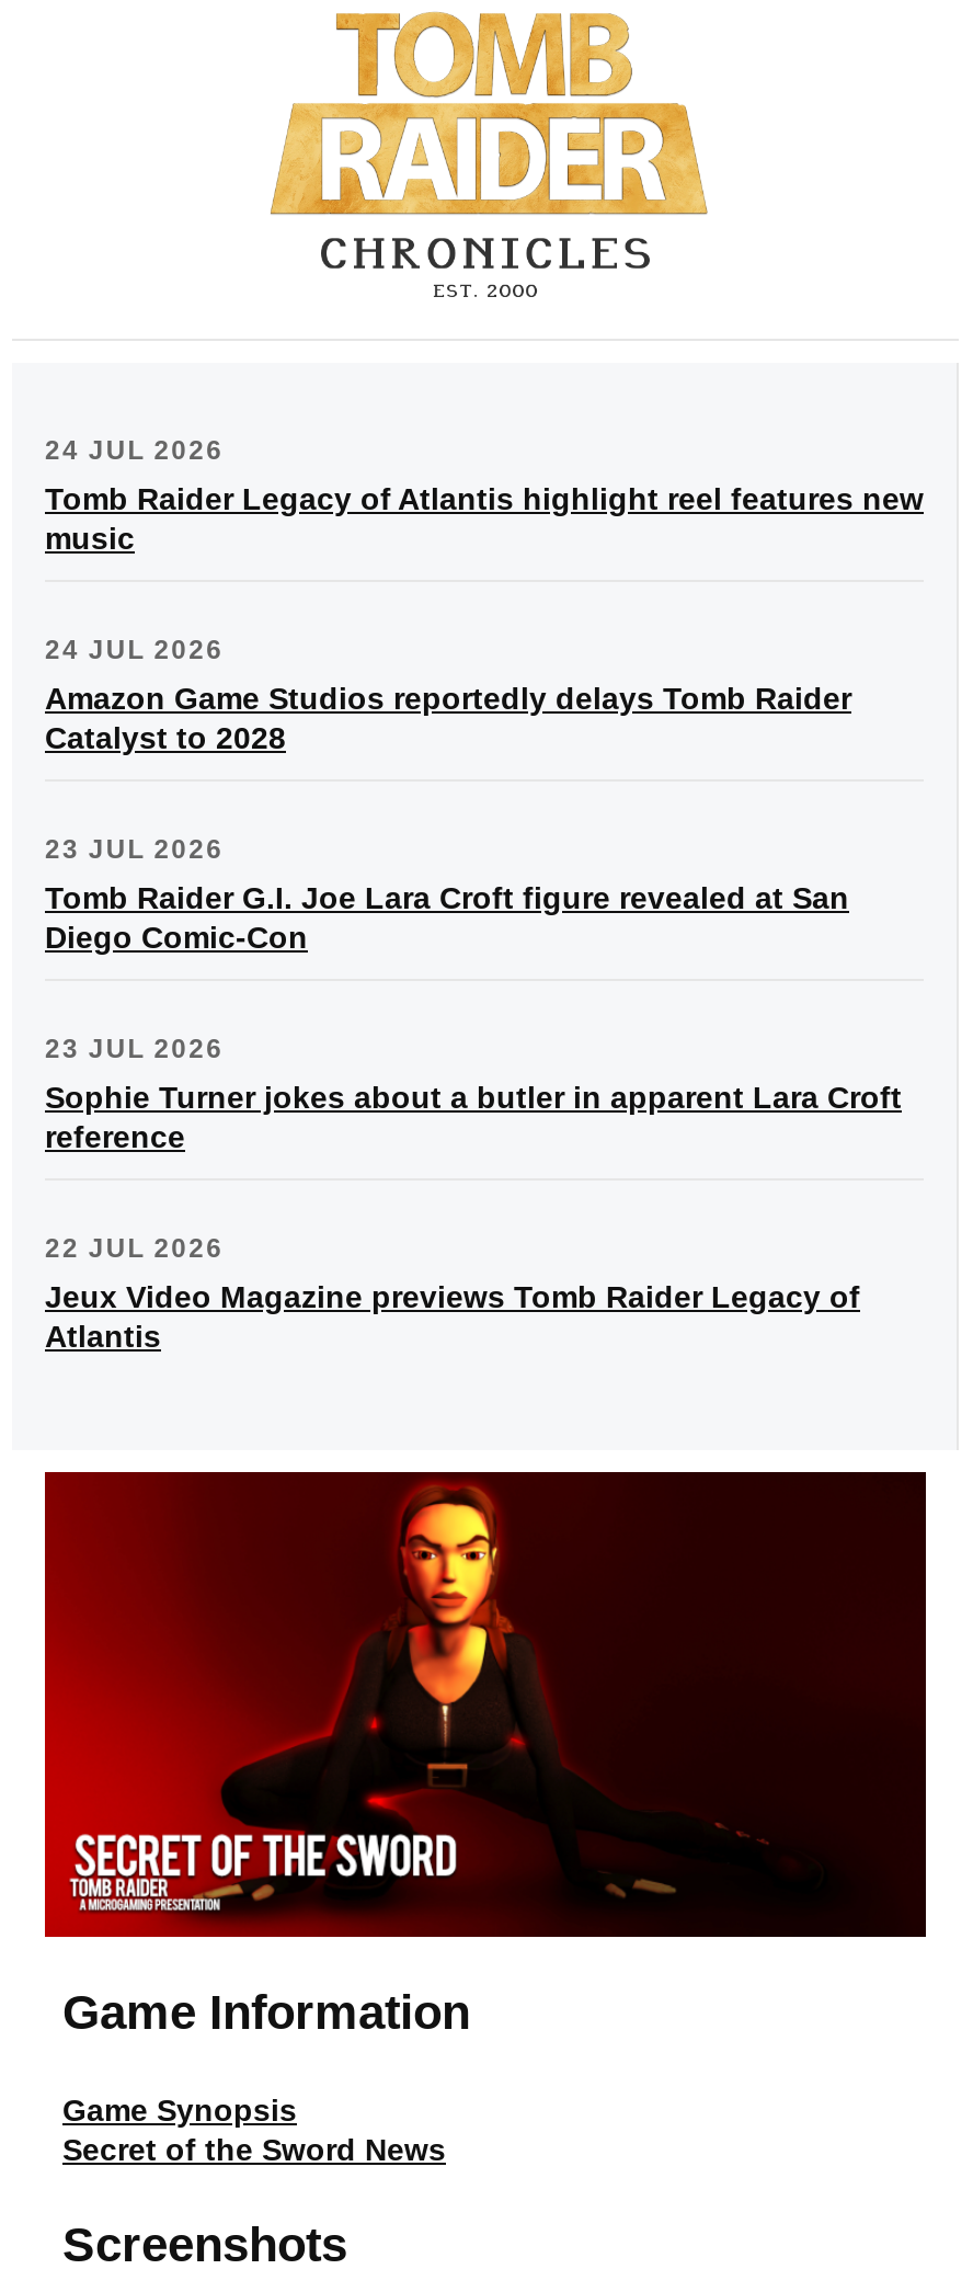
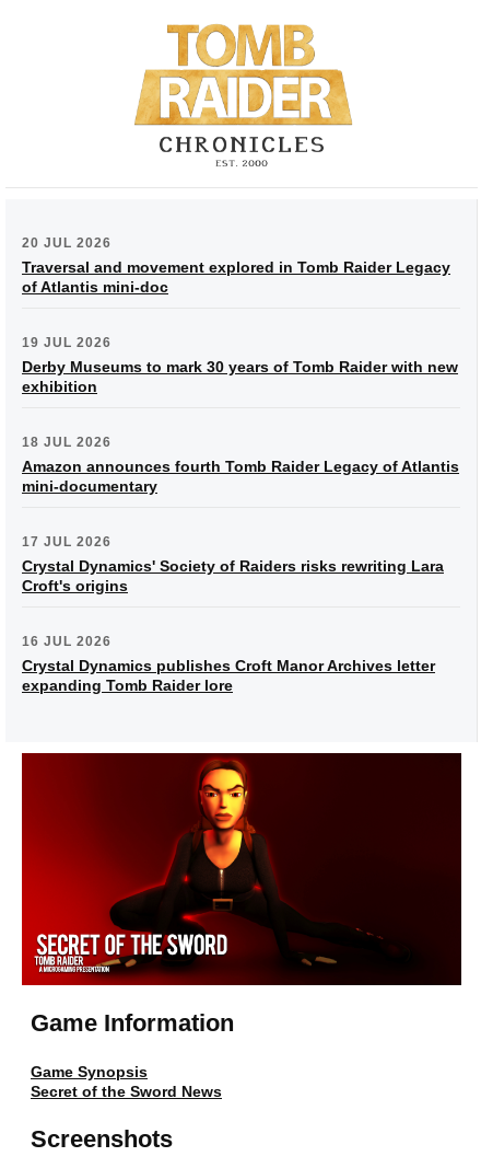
- 24 JUL 2026
- Tomb Raider Legacy of Atlantis highlight reel features new
- music
+ 20 JUL 2026
+ Traversal and movement explored in Tomb Raider Legacy
+ of Atlantis mini-doc

- 24 JUL 2026
- Amazon Game Studios reportedly delays Tomb Raider
- Catalyst to 2028
+ 19 JUL 2026
+ Derby Museums to mark 30 years of Tomb Raider with new
+ exhibition

- 23 JUL 2026
- Tomb Raider G.I. Joe Lara Croft figure revealed at San
- Diego Comic-Con
+ 18 JUL 2026
+ Amazon announces fourth Tomb Raider Legacy of Atlantis
+ mini-documentary

- 23 JUL 2026
- Sophie Turner jokes about a butler in apparent Lara Croft
- reference
+ 17 JUL 2026
+ Crystal Dynamics' Society of Raiders risks rewriting Lara
+ Croft's origins

- 22 JUL 2026
- Jeux Video Magazine previews Tomb Raider Legacy of
- Atlantis
+ 16 JUL 2026
+ Crystal Dynamics publishes Croft Manor Archives letter
+ expanding Tomb Raider lore
